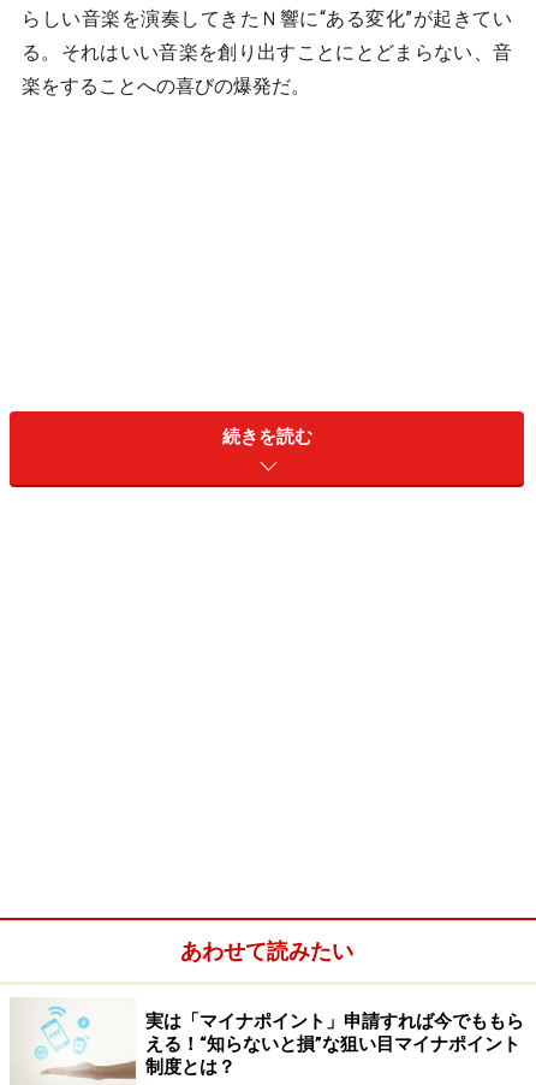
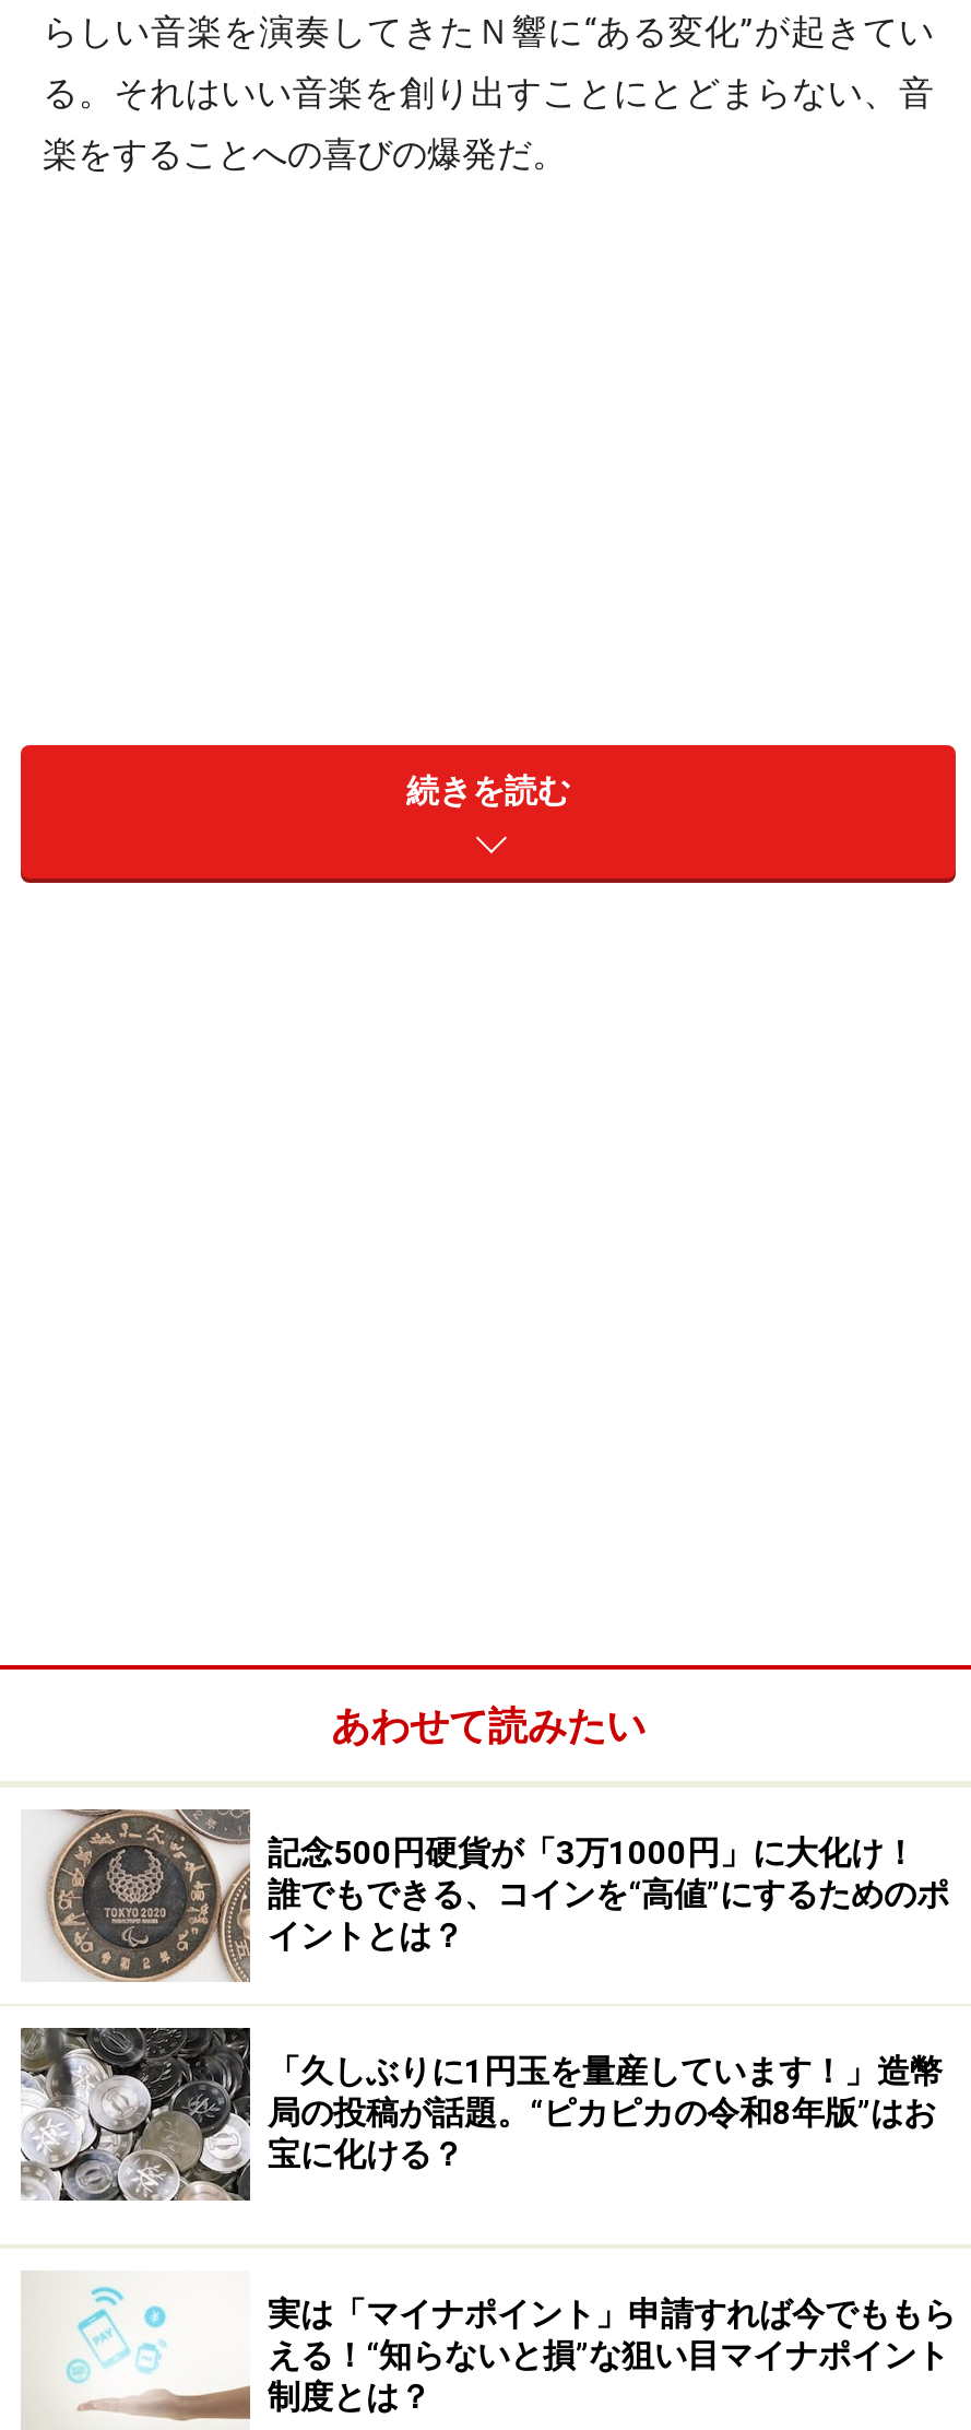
+ [image]

+ [image]
+ 記念500円硬貨が「3万1000円」に大化け！
+ 誰でもできる、コインを“高値”にするためのポ
+ イントとは？
+ 「久しぶりに1円玉を量産しています！」造幣
+ 局の投稿が話題。“ピカピカの令和8年版”はお
+ 宝に化ける？
